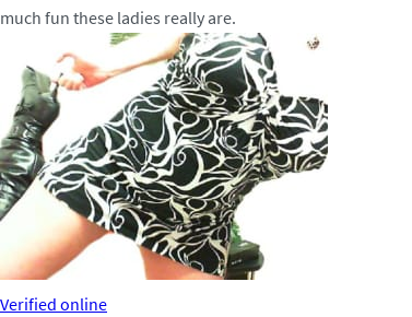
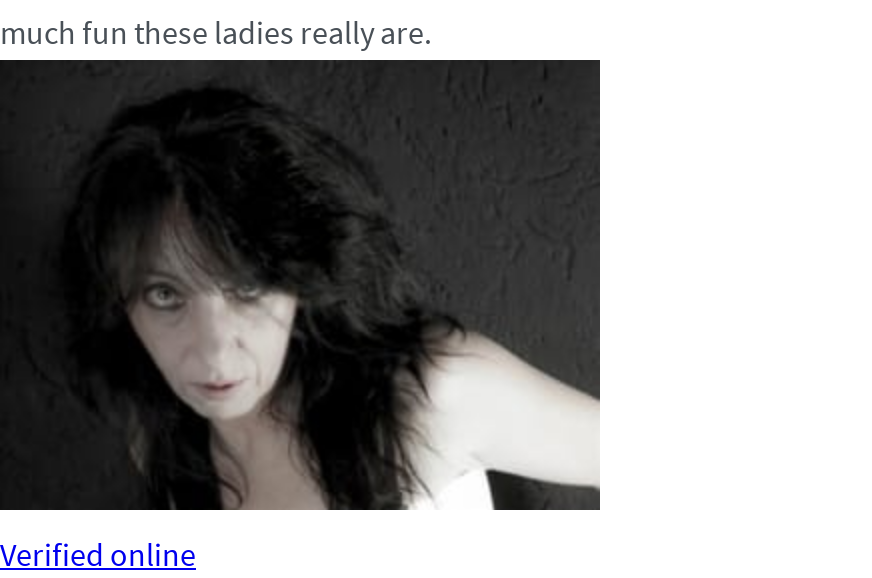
- [image]
+ [image]
